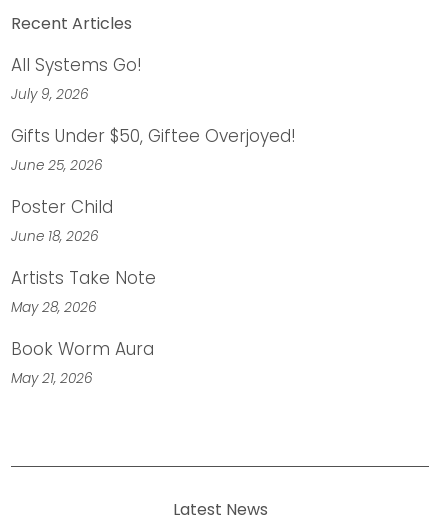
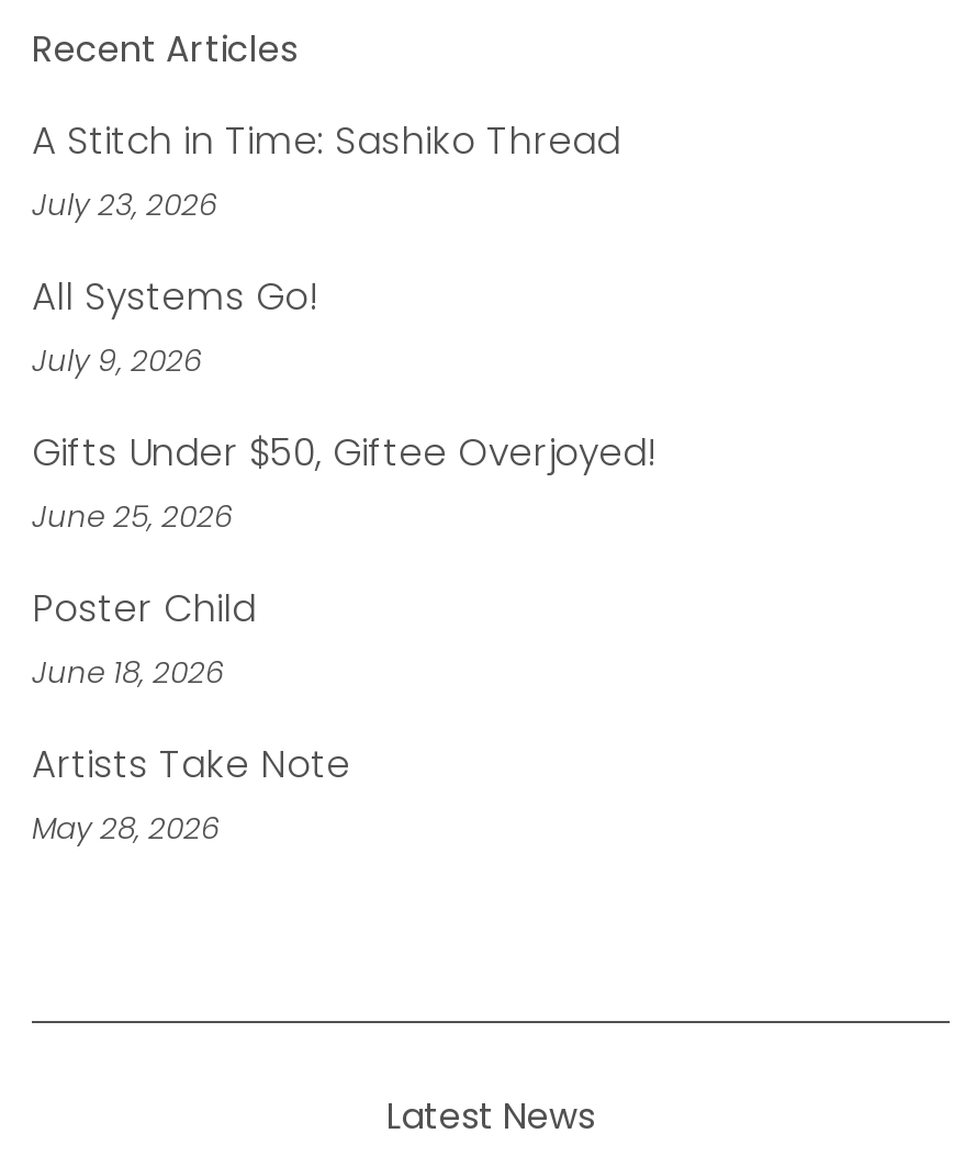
+ A Stitch in Time: Sashiko Thread
+ July 23, 2026

moved down: All Systems Go! | July 9, 2026 | Gifts Under $50, Giftee Overjoyed! | June 25, 2026 | Poster Child | June 18, 2026 | Artists Take Note | May 28, 2026

- Book Worm Aura
- May 21, 2026
